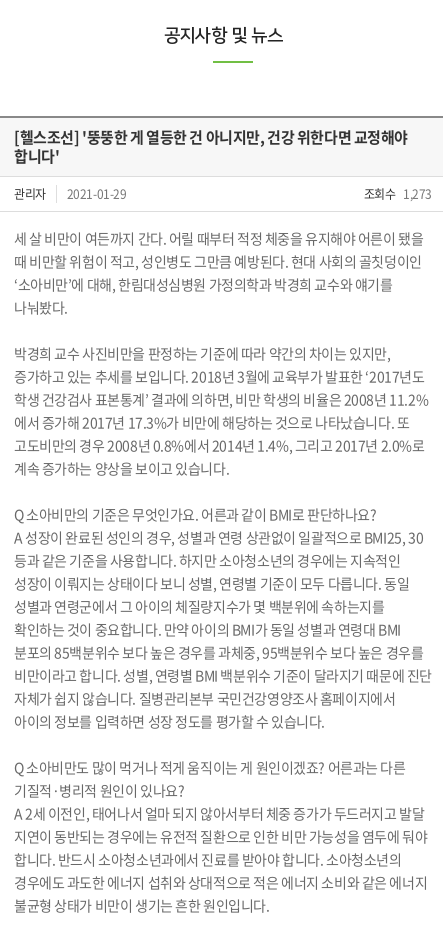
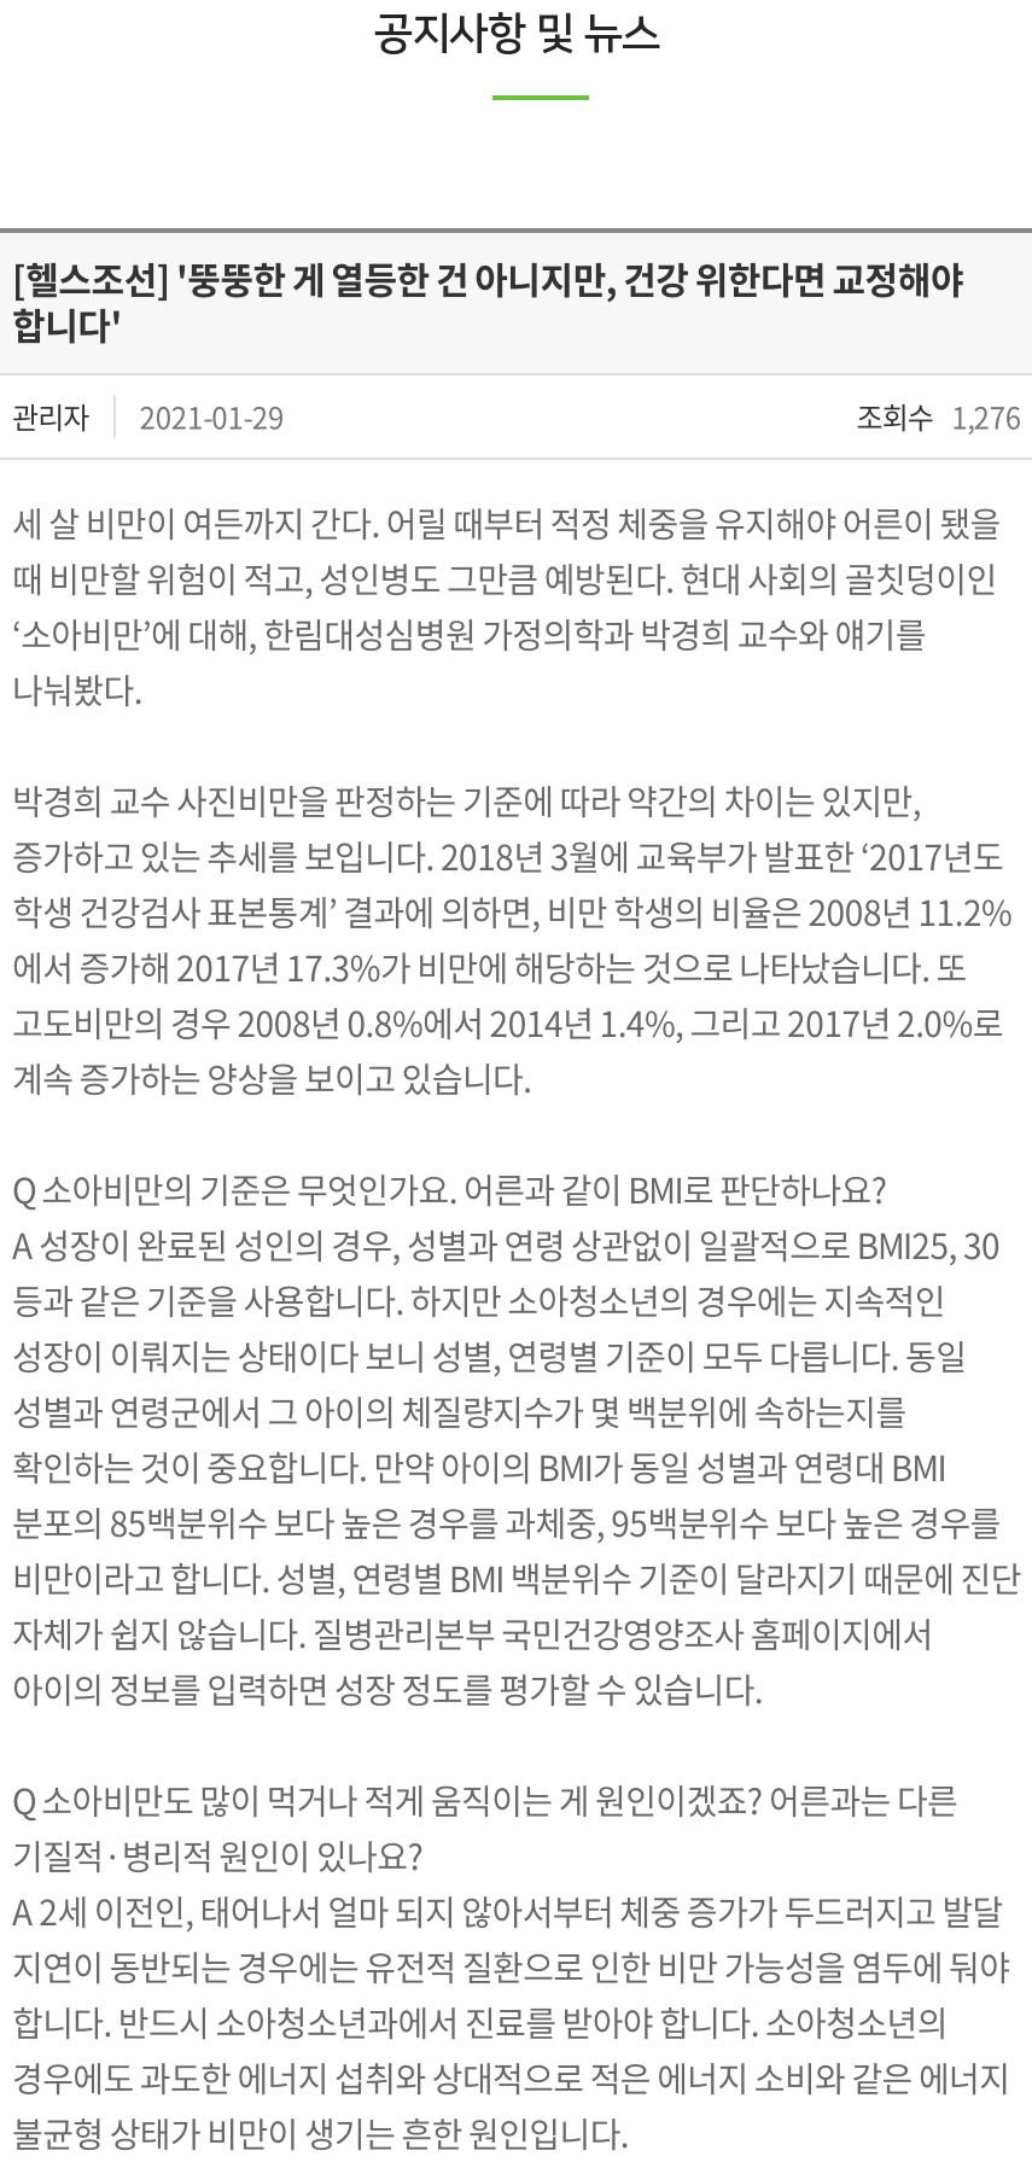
- 조회수 1,273
+ 조회수 1,276
